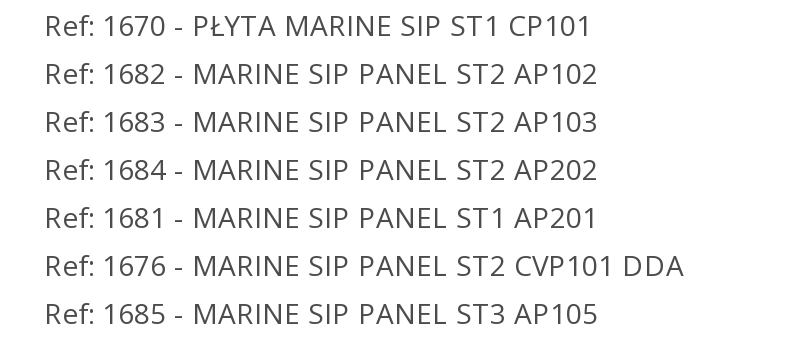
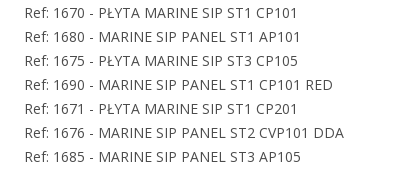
- Ref: 1682 - MARINE SIP PANEL ST2 AP102
- Ref: 1683 - MARINE SIP PANEL ST2 AP103
- Ref: 1684 - MARINE SIP PANEL ST2 AP202
- Ref: 1681 - MARINE SIP PANEL ST1 AP201
+ Ref: 1680 - MARINE SIP PANEL ST1 AP101
+ Ref: 1675 - PŁYTA MARINE SIP ST3 CP105
+ Ref: 1690 - MARINE SIP PANEL ST1 CP101 RED
+ Ref: 1671 - PŁYTA MARINE SIP ST1 CP201
